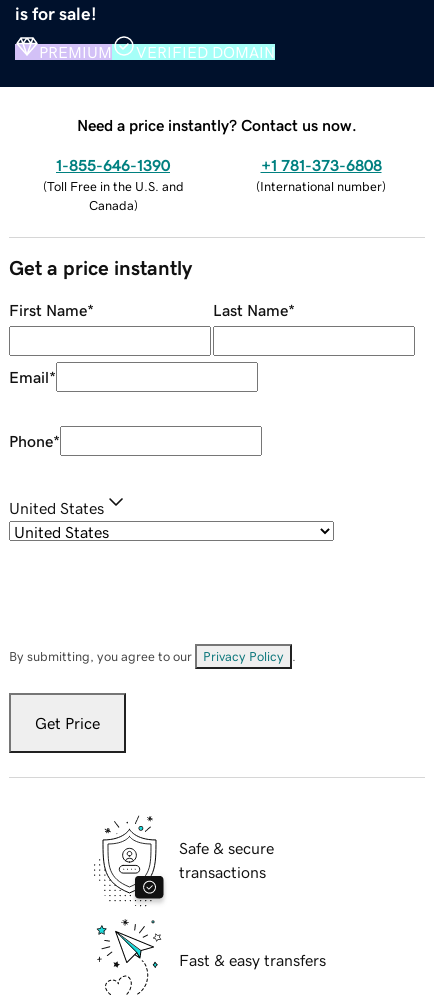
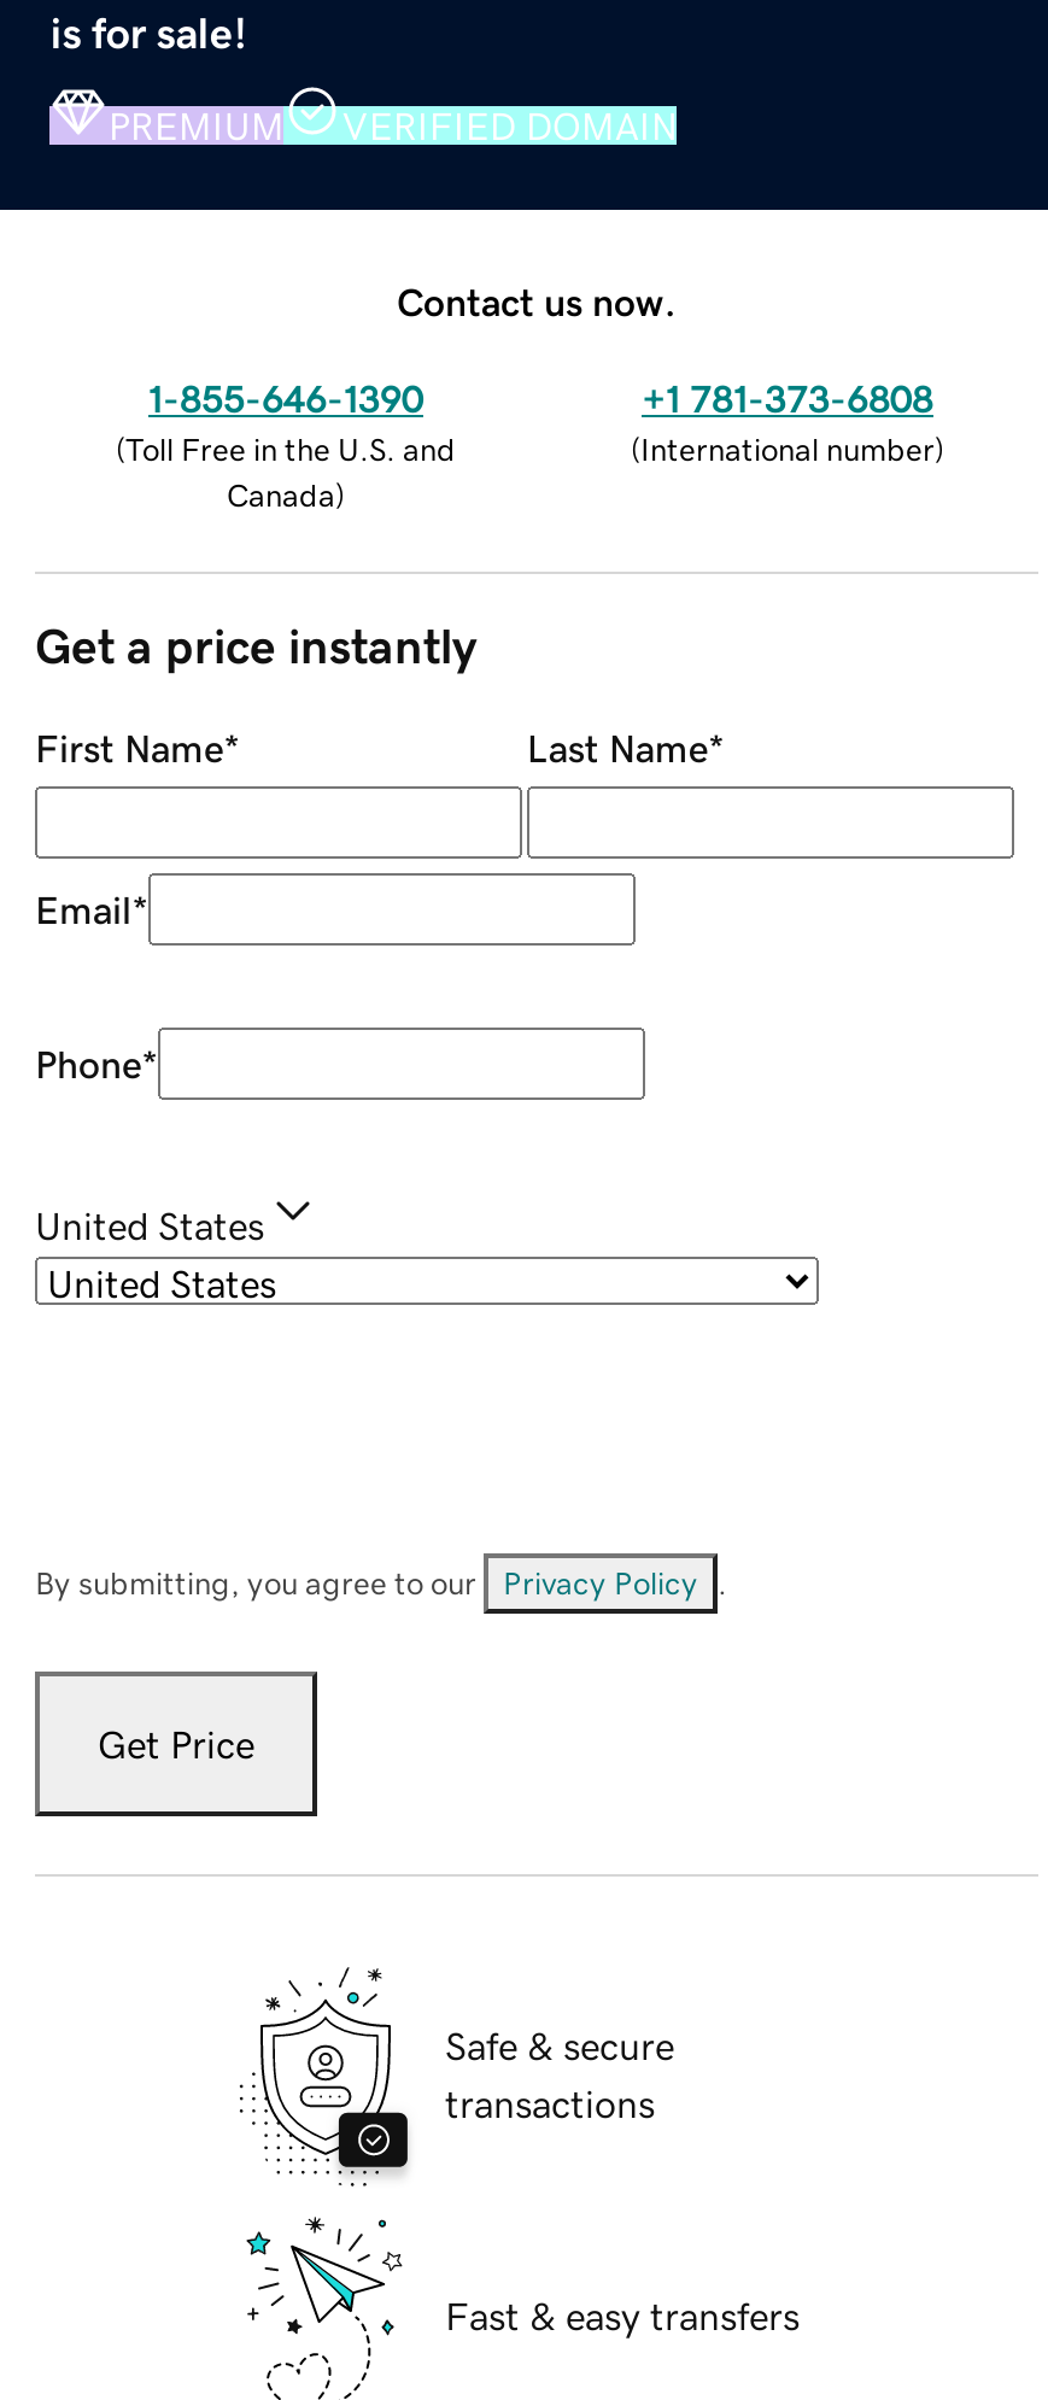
- Need a price instantly? Contact us now.
+ Contact us now.
